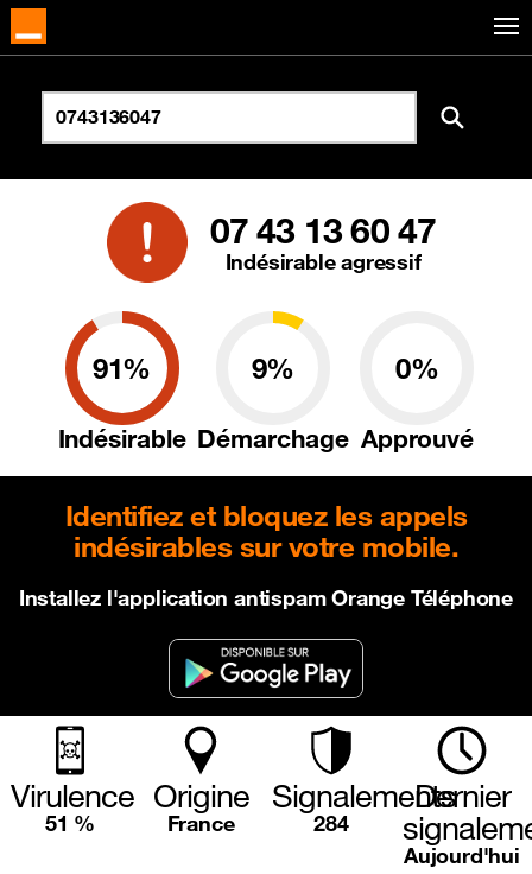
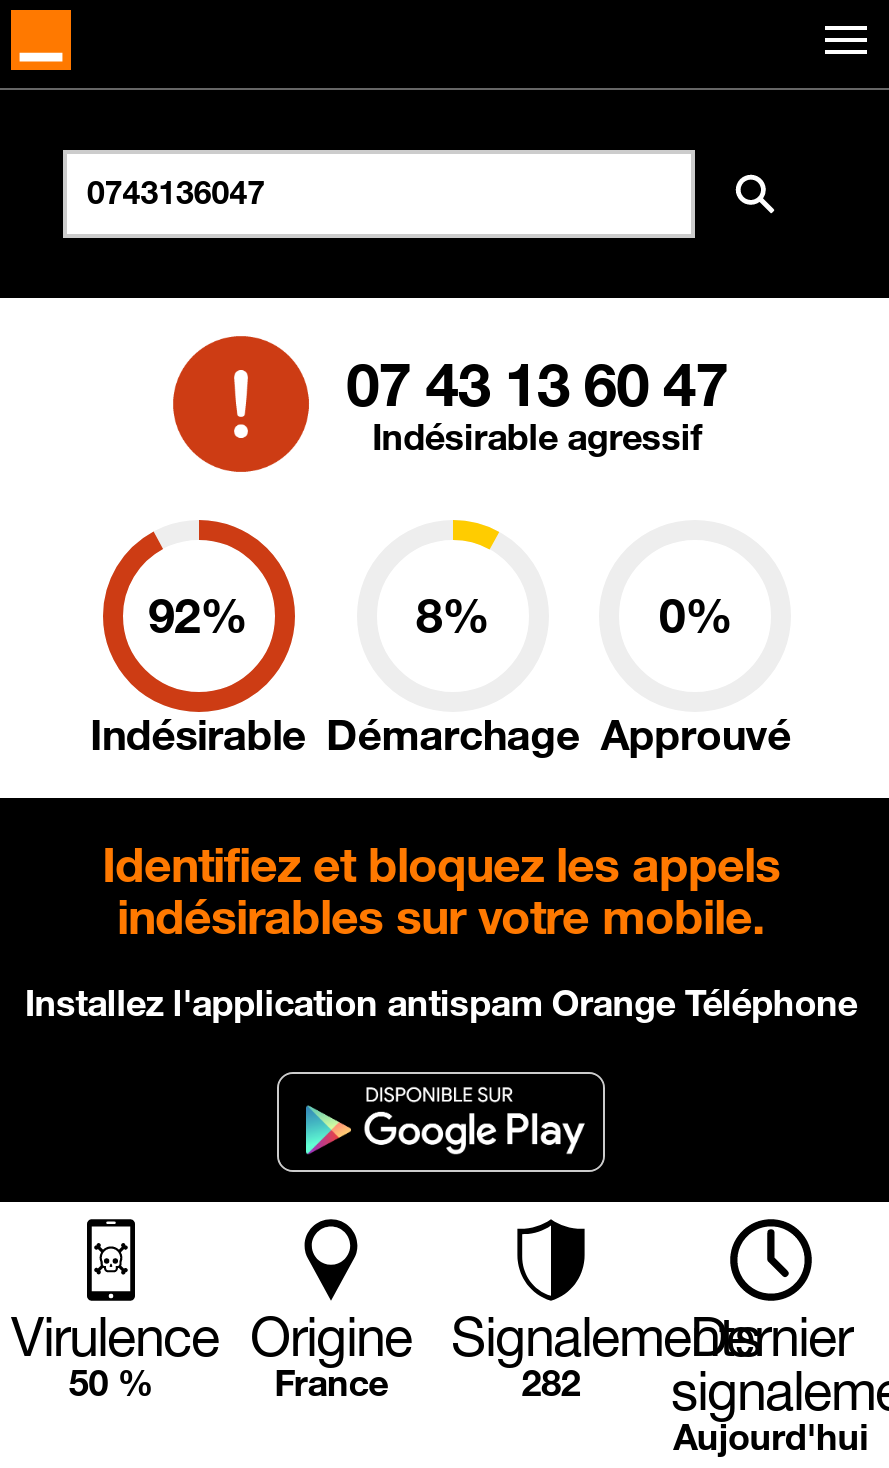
- 91%
+ 92%

- 9%
+ 8%

- 51 %
+ 50 %

- 284
+ 282
